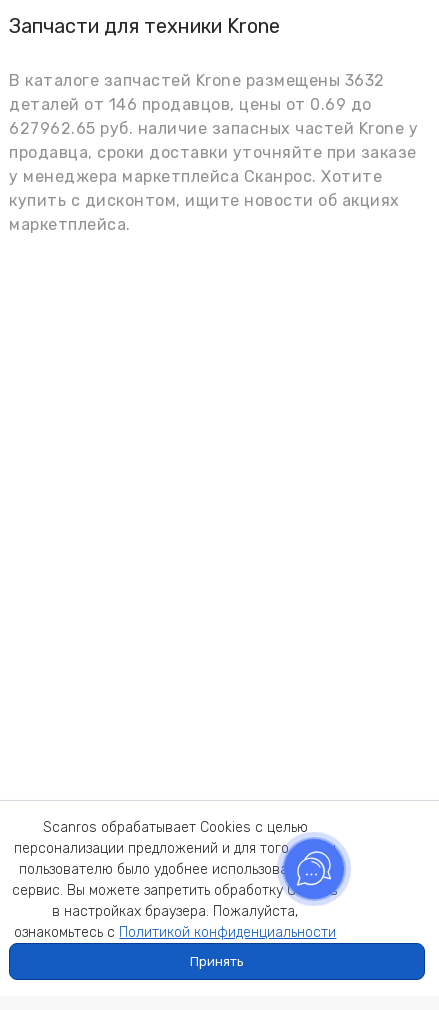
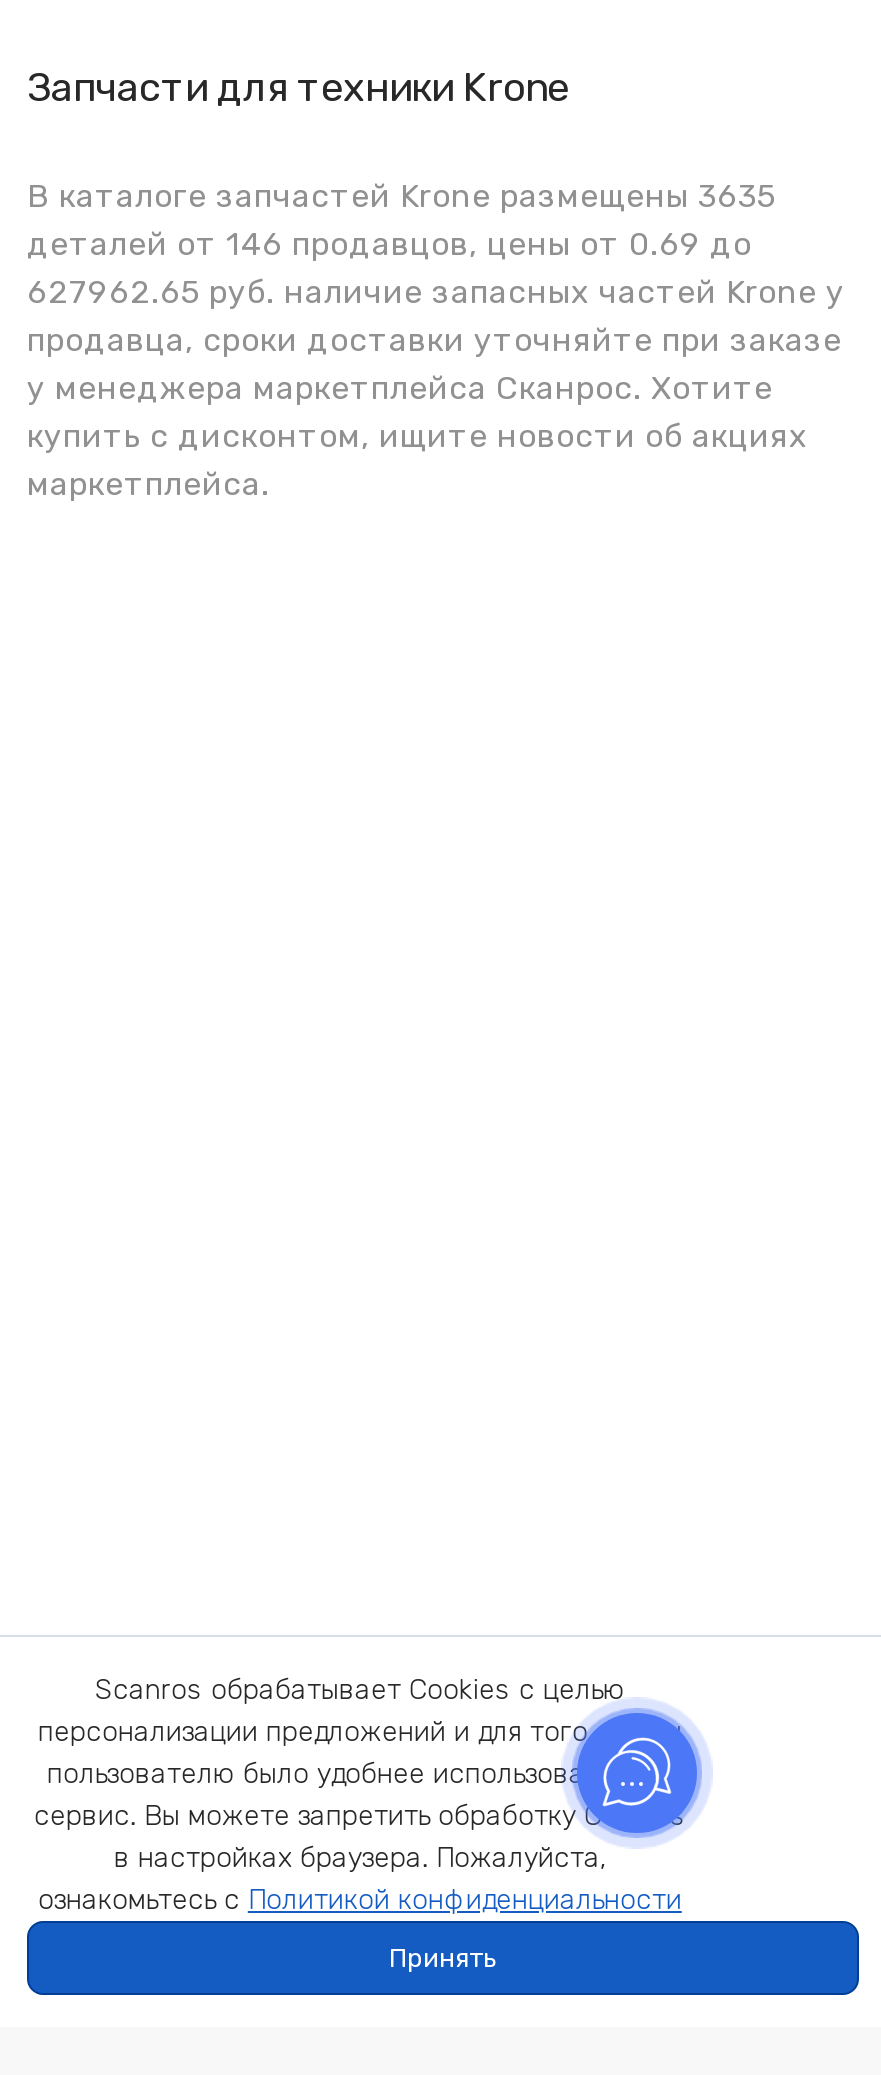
- В каталоге запчастей Krone размещены 3632
+ В каталоге запчастей Krone размещены 3635
